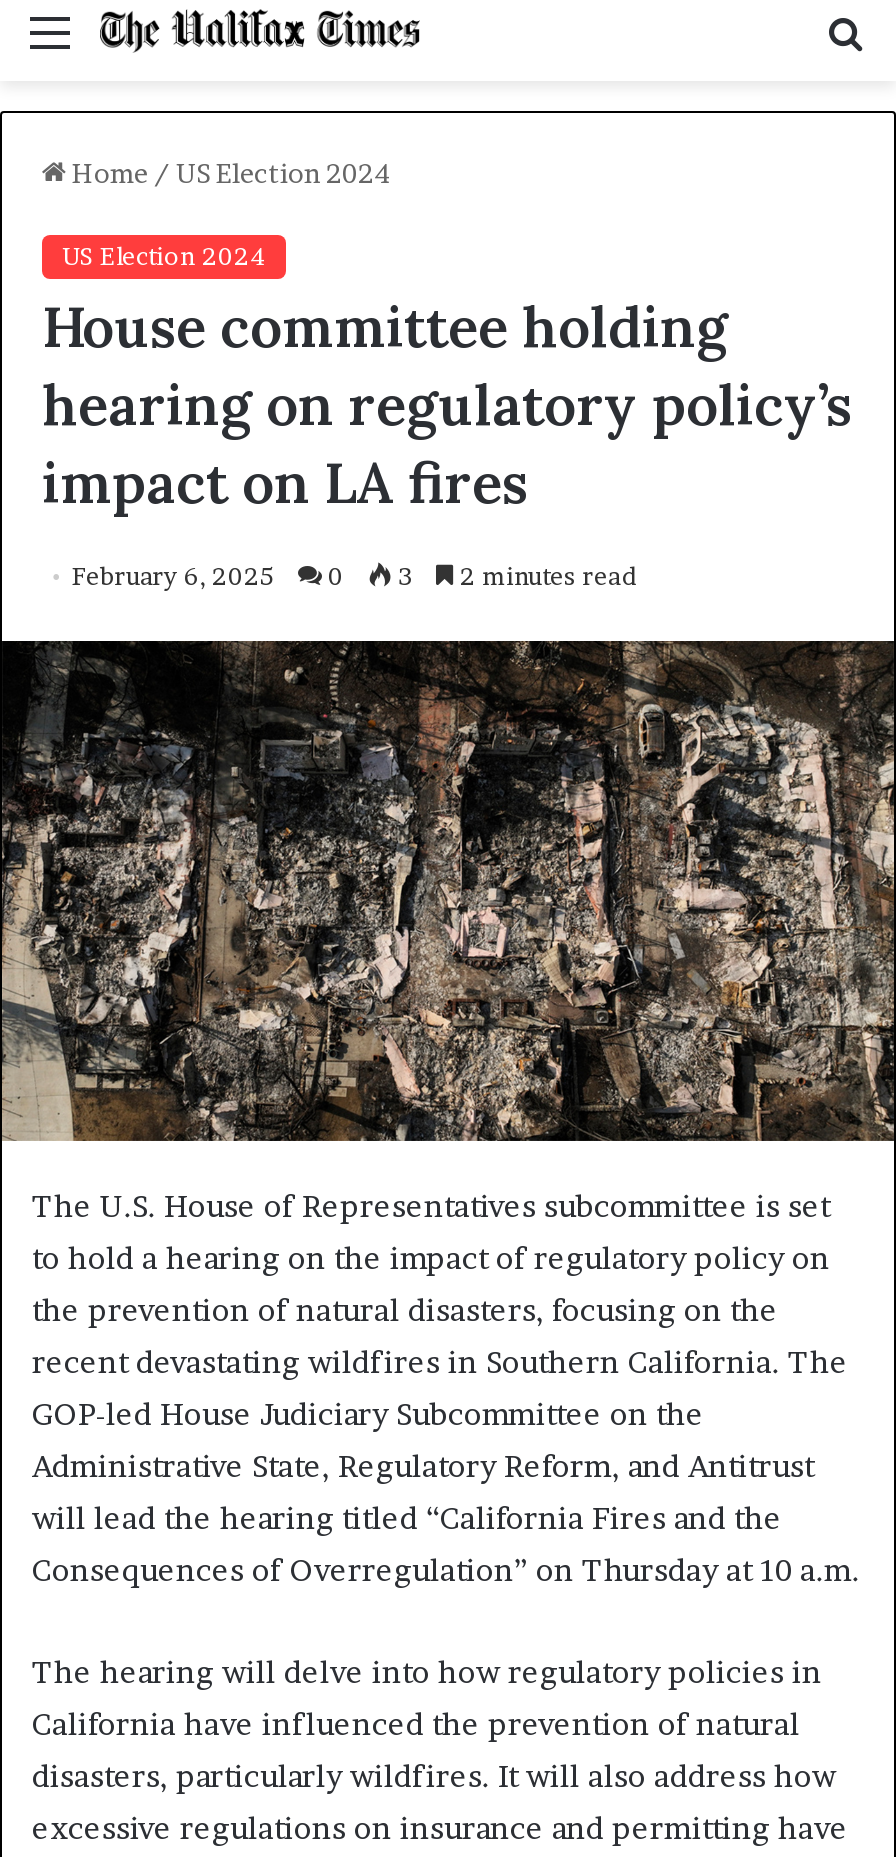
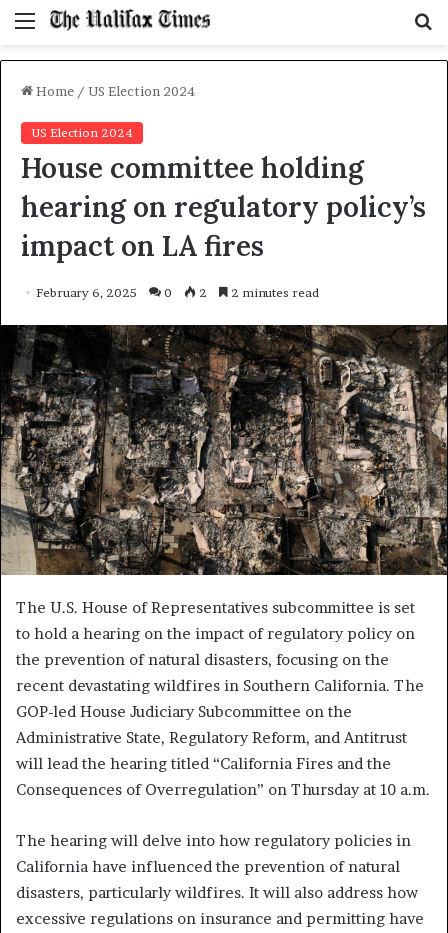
- February 6, 2025 0 3 2 minutes read
+ February 6, 2025 0 2 2 minutes read
